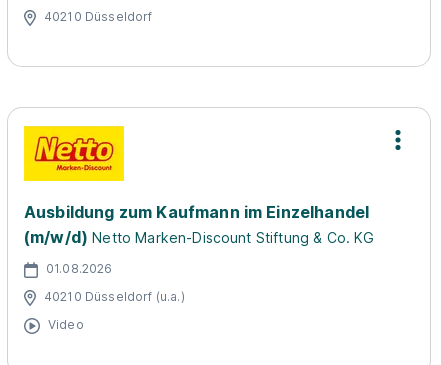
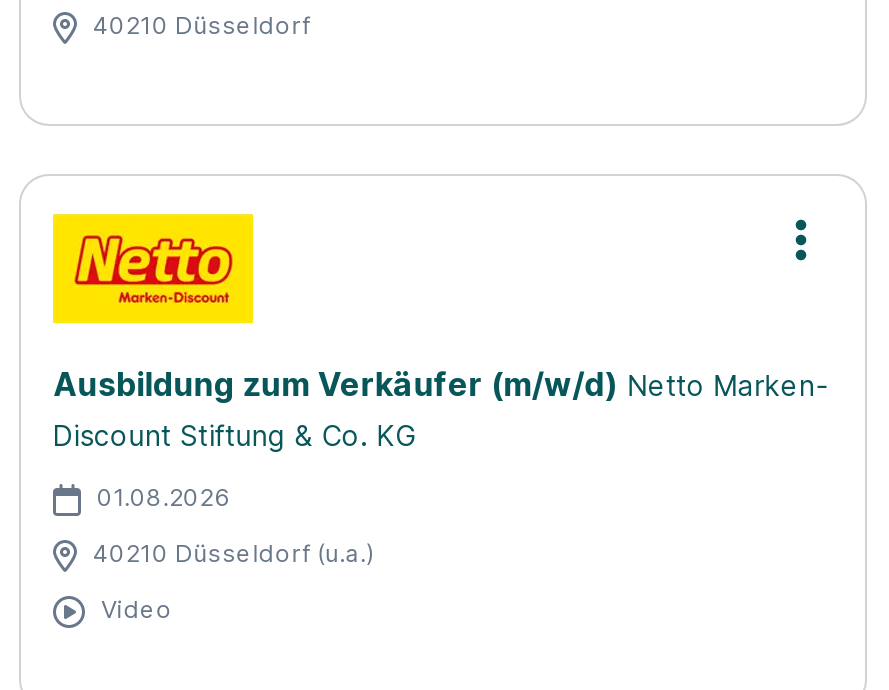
- Ausbildung zum Kaufmann im Einzelhandel
- (m/w/d) Netto Marken-Discount Stiftung & Co. KG
+ Ausbildung zum Verkäufer (m/w/d) Netto Marken-
+ Discount Stiftung & Co. KG
